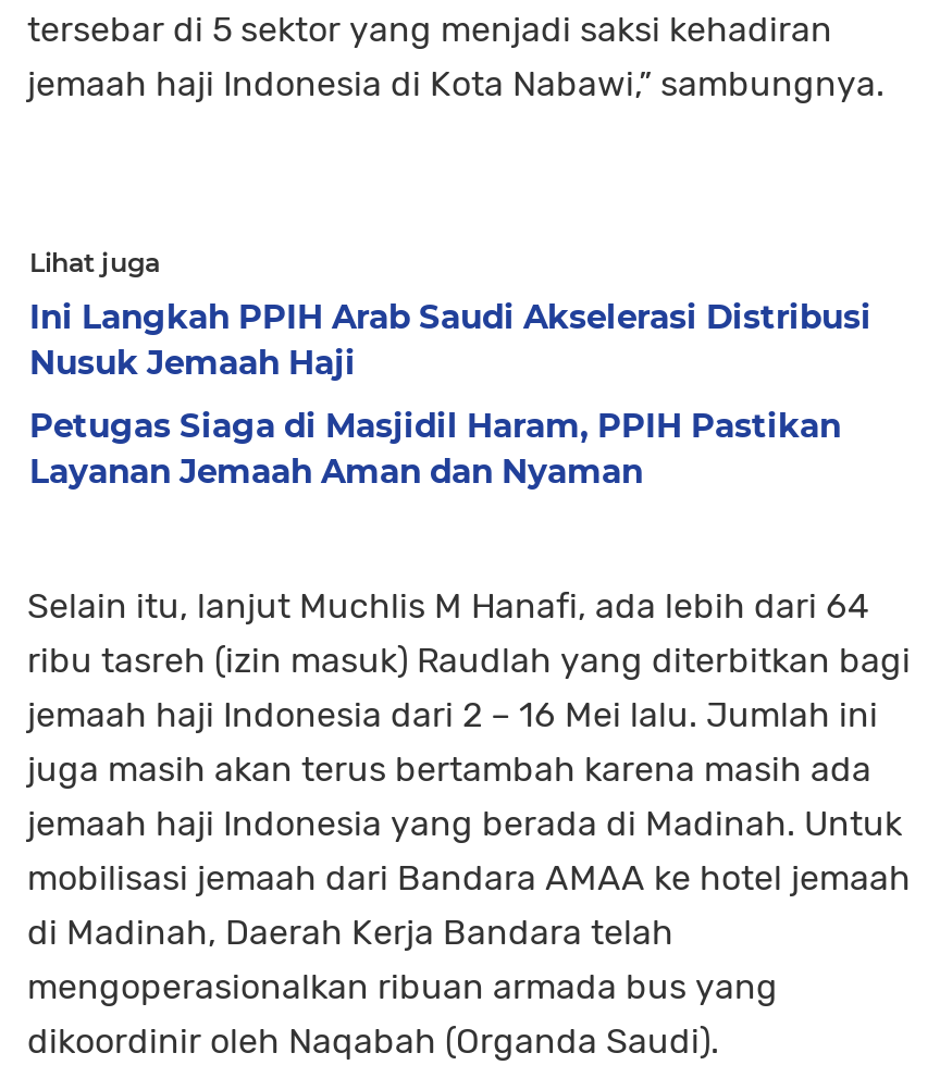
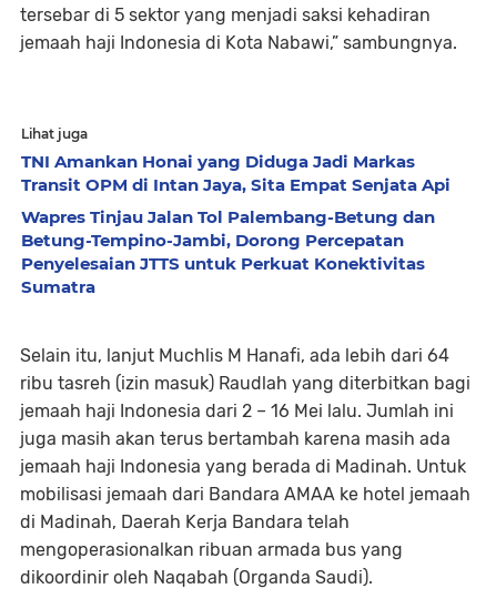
- Ini Langkah PPIH Arab Saudi Akselerasi Distribusi
- Nusuk Jemaah Haji
+ TNI Amankan Honai yang Diduga Jadi Markas
+ Transit OPM di Intan Jaya, Sita Empat Senjata Api

- Petugas Siaga di Masjidil Haram, PPIH Pastikan
- Layanan Jemaah Aman dan Nyaman
+ Wapres Tinjau Jalan Tol Palembang-Betung dan
+ Betung-Tempino-Jambi, Dorong Percepatan
+ Penyelesaian JTTS untuk Perkuat Konektivitas
+ Sumatra
